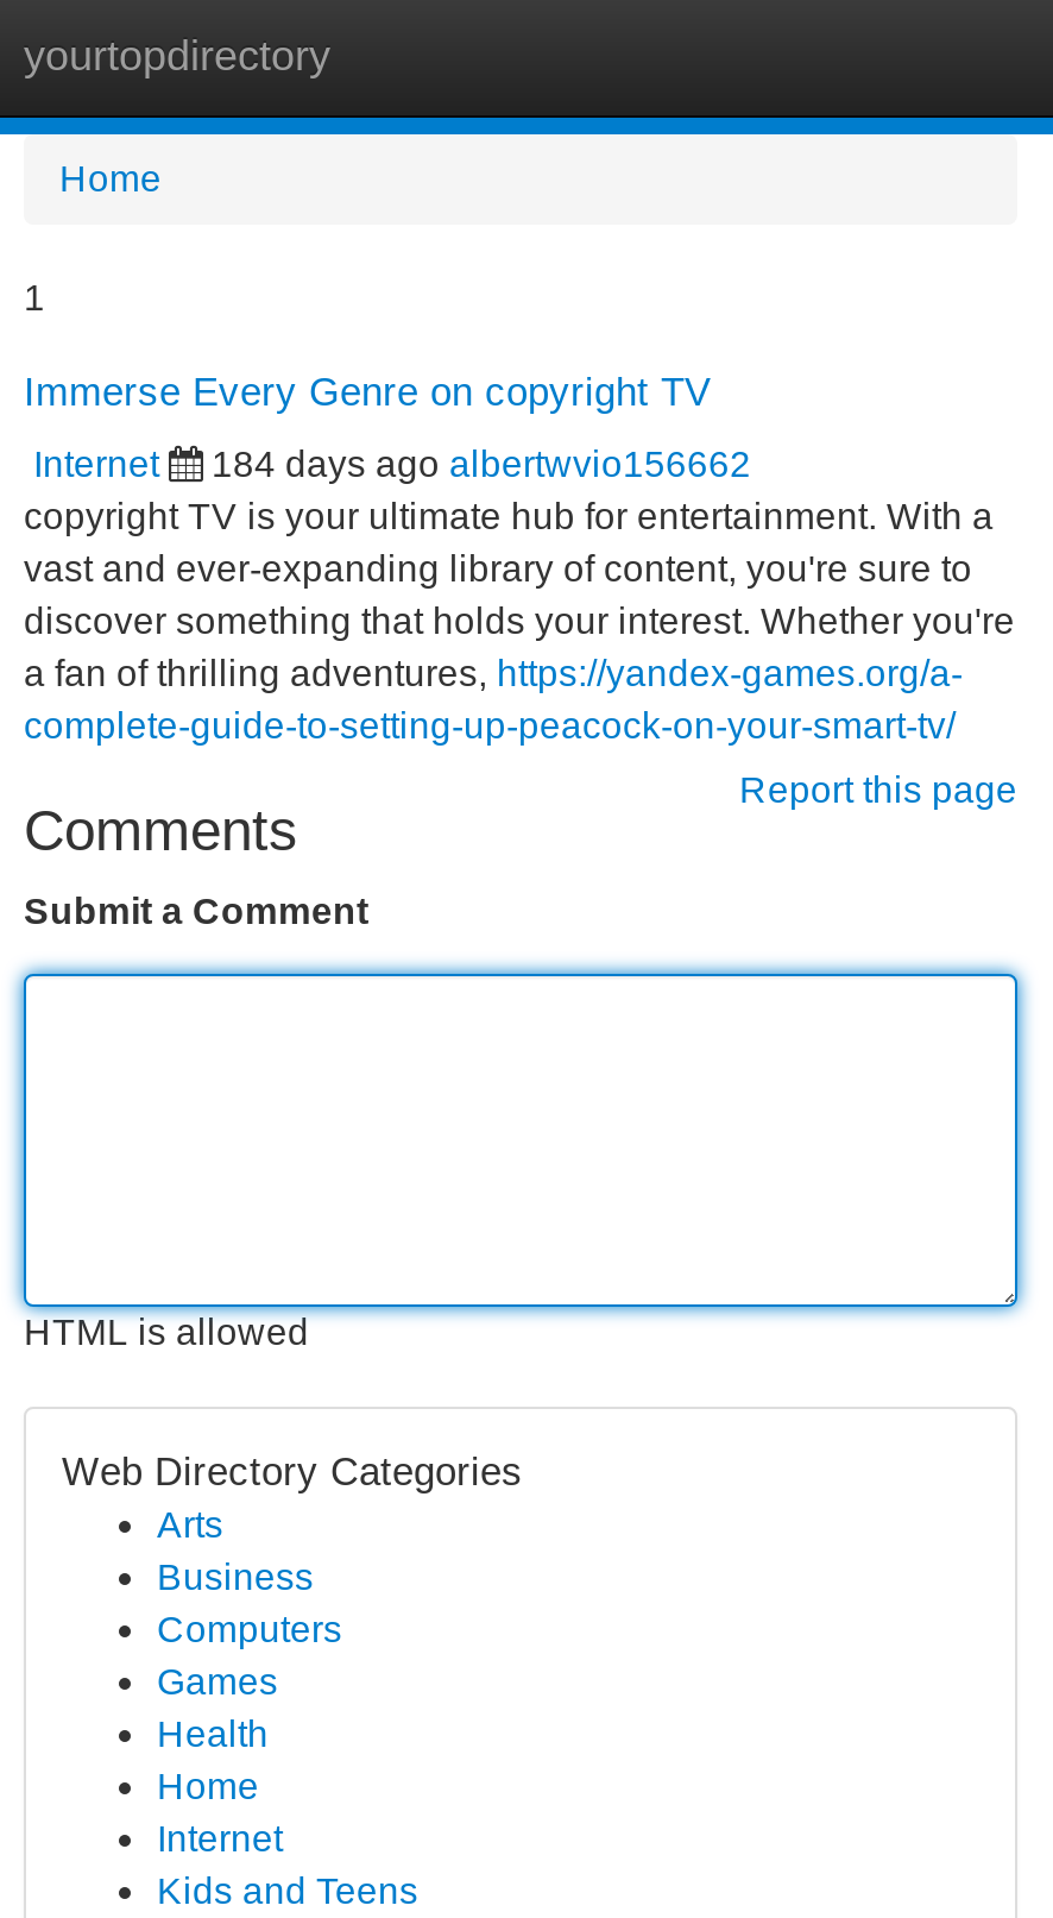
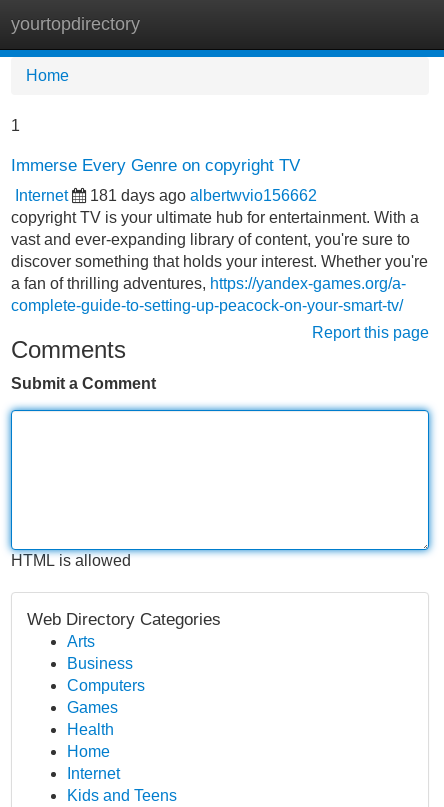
- 184 days ago albertwvio156662
+ 181 days ago albertwvio156662
